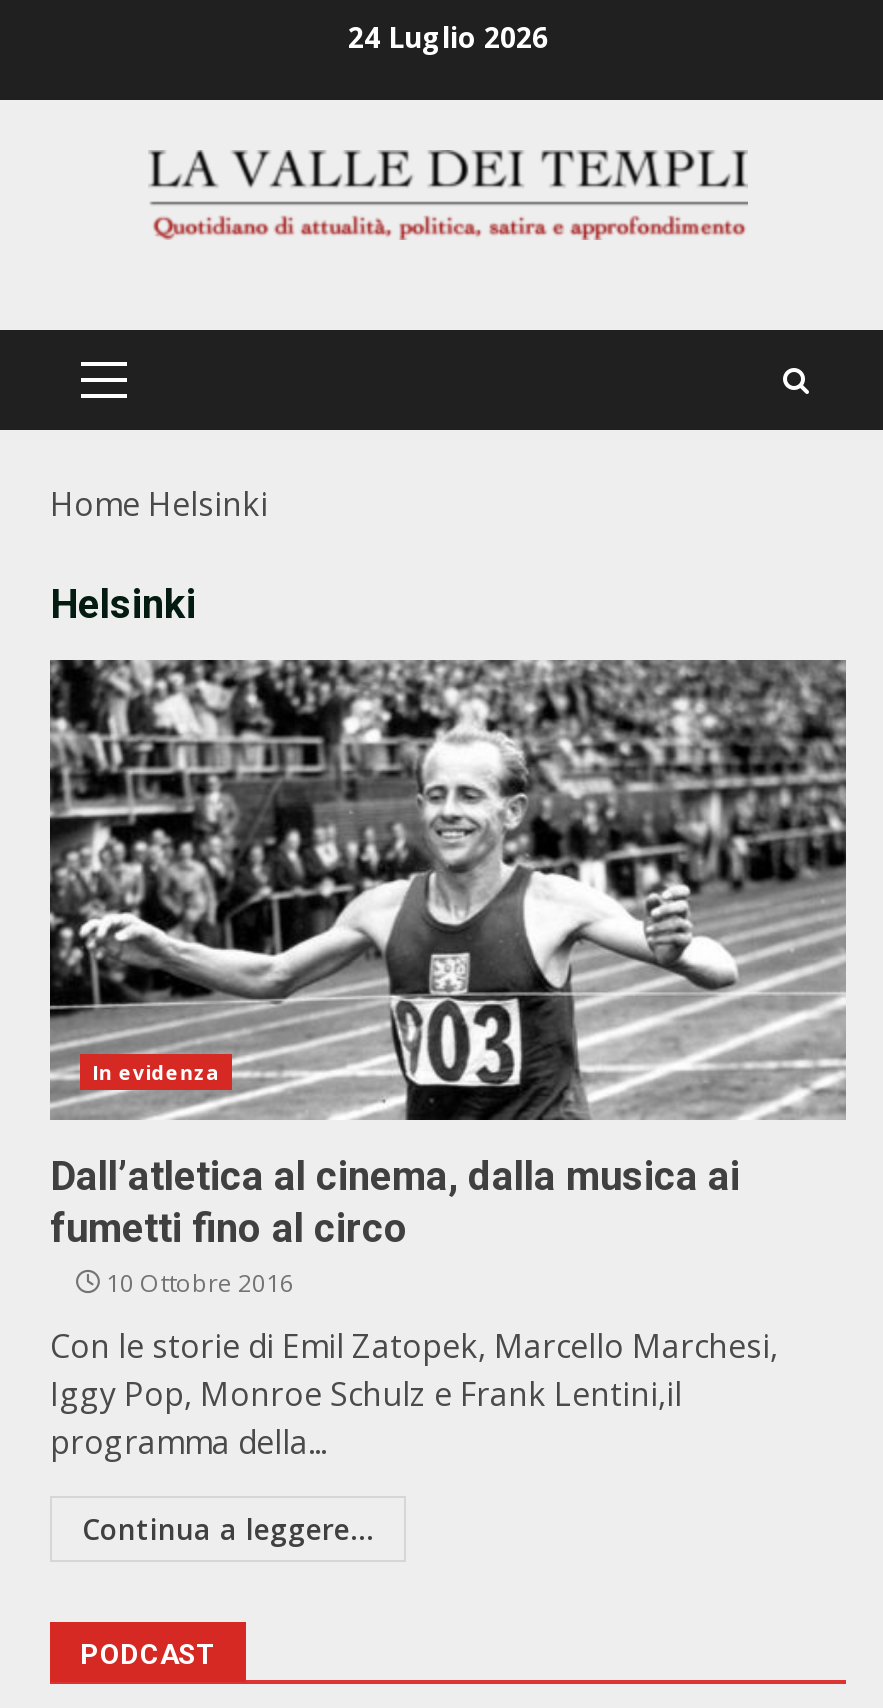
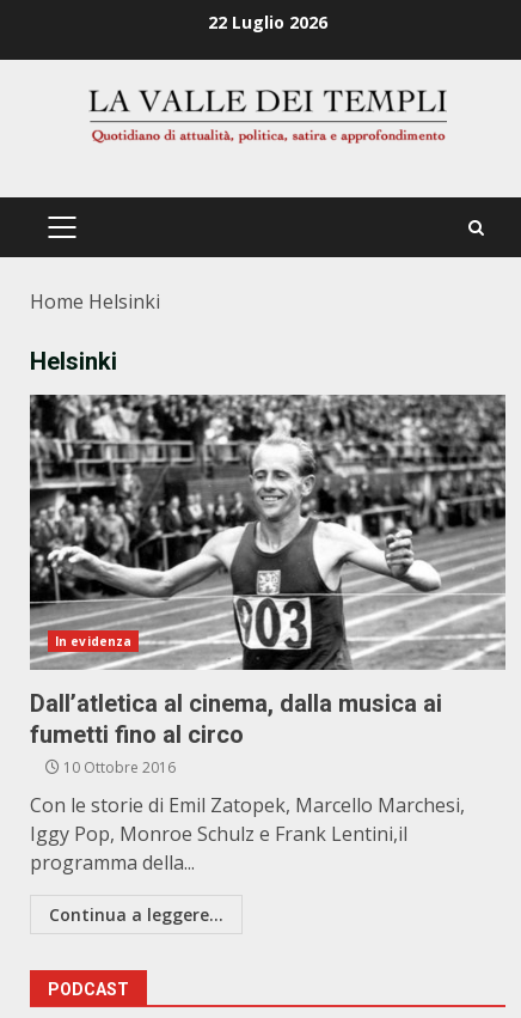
- 24 Luglio 2026
+ 22 Luglio 2026
